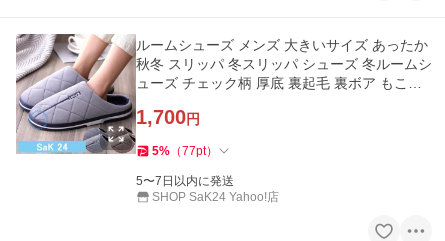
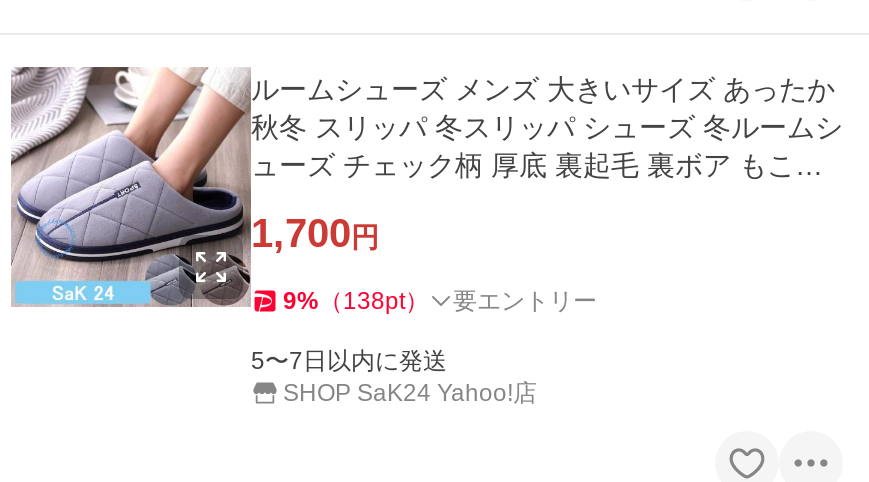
- 5%（77pt）
+ 9%（138pt）
+ 要エントリー
